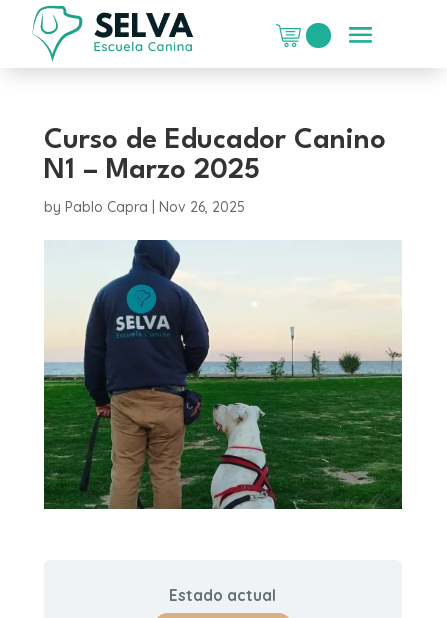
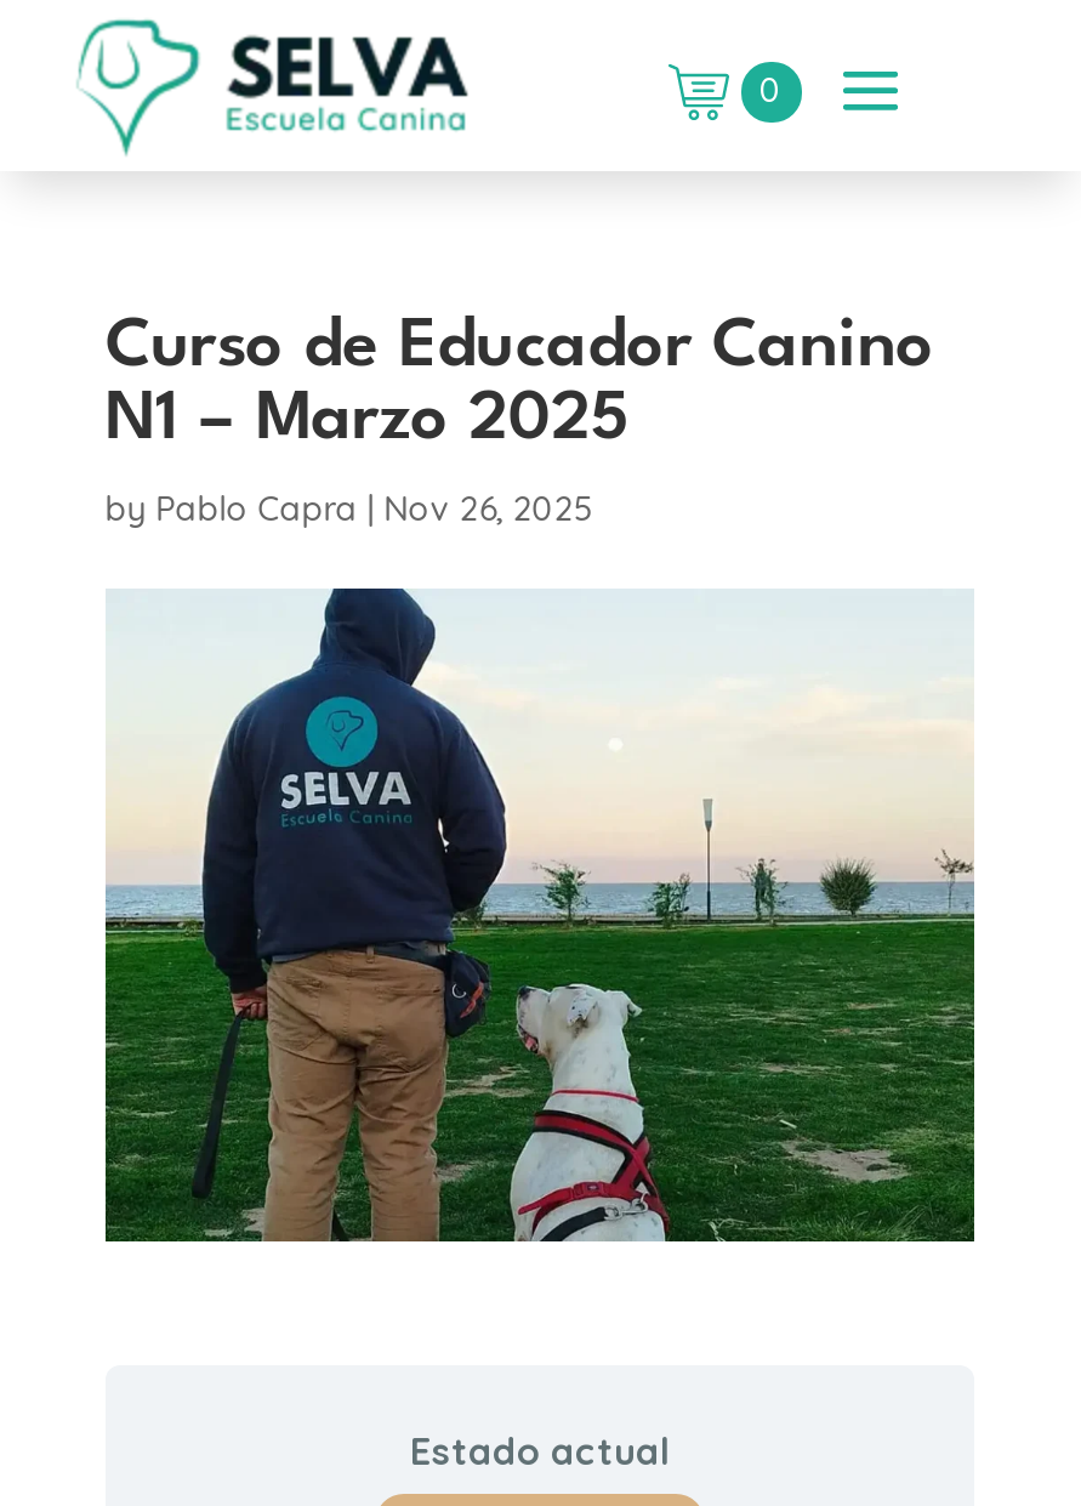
+ 0
